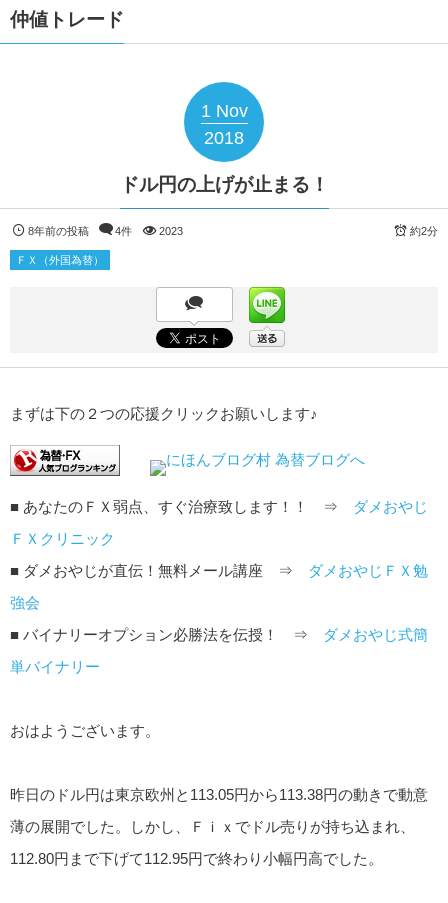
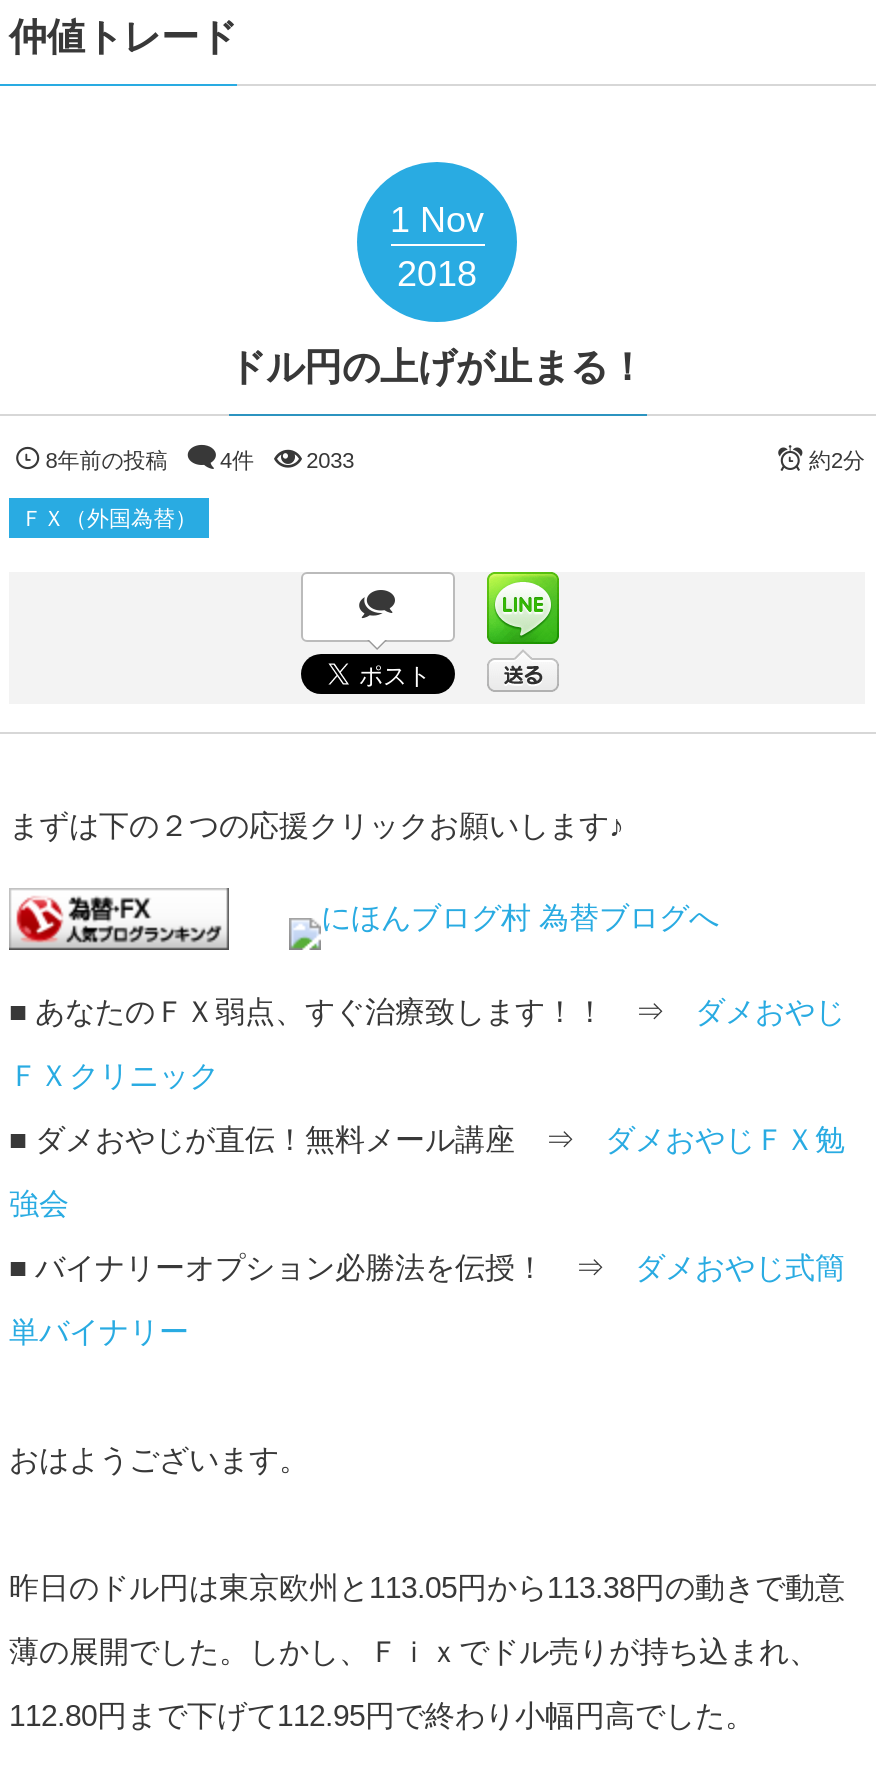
- 2023
+ 2033
